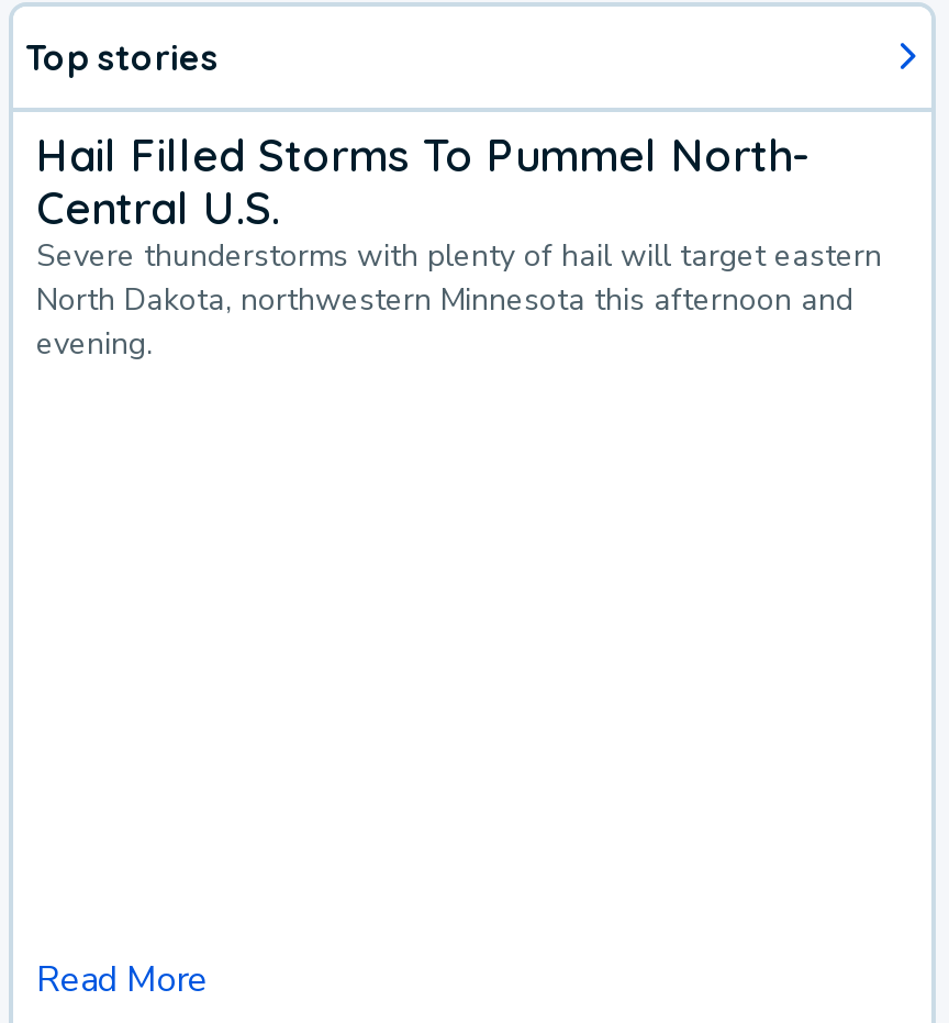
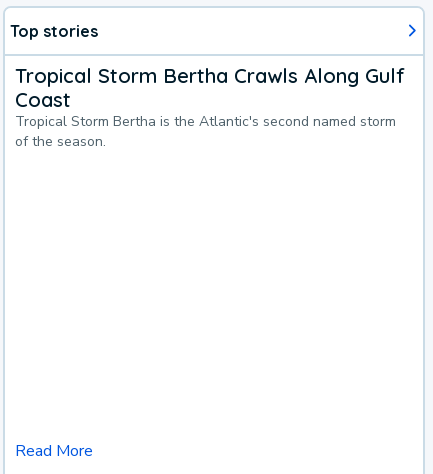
- Hail Filled Storms To Pummel North-
- Central U.S.
- Severe thunderstorms with plenty of hail will target eastern
- North Dakota, northwestern Minnesota this afternoon and
- evening.
+ Tropical Storm Bertha Crawls Along Gulf
+ Coast
+ Tropical Storm Bertha is the Atlantic's second named storm
+ of the season.
